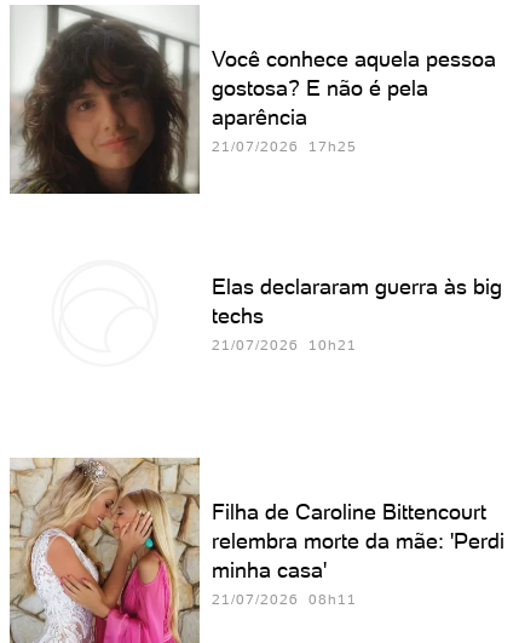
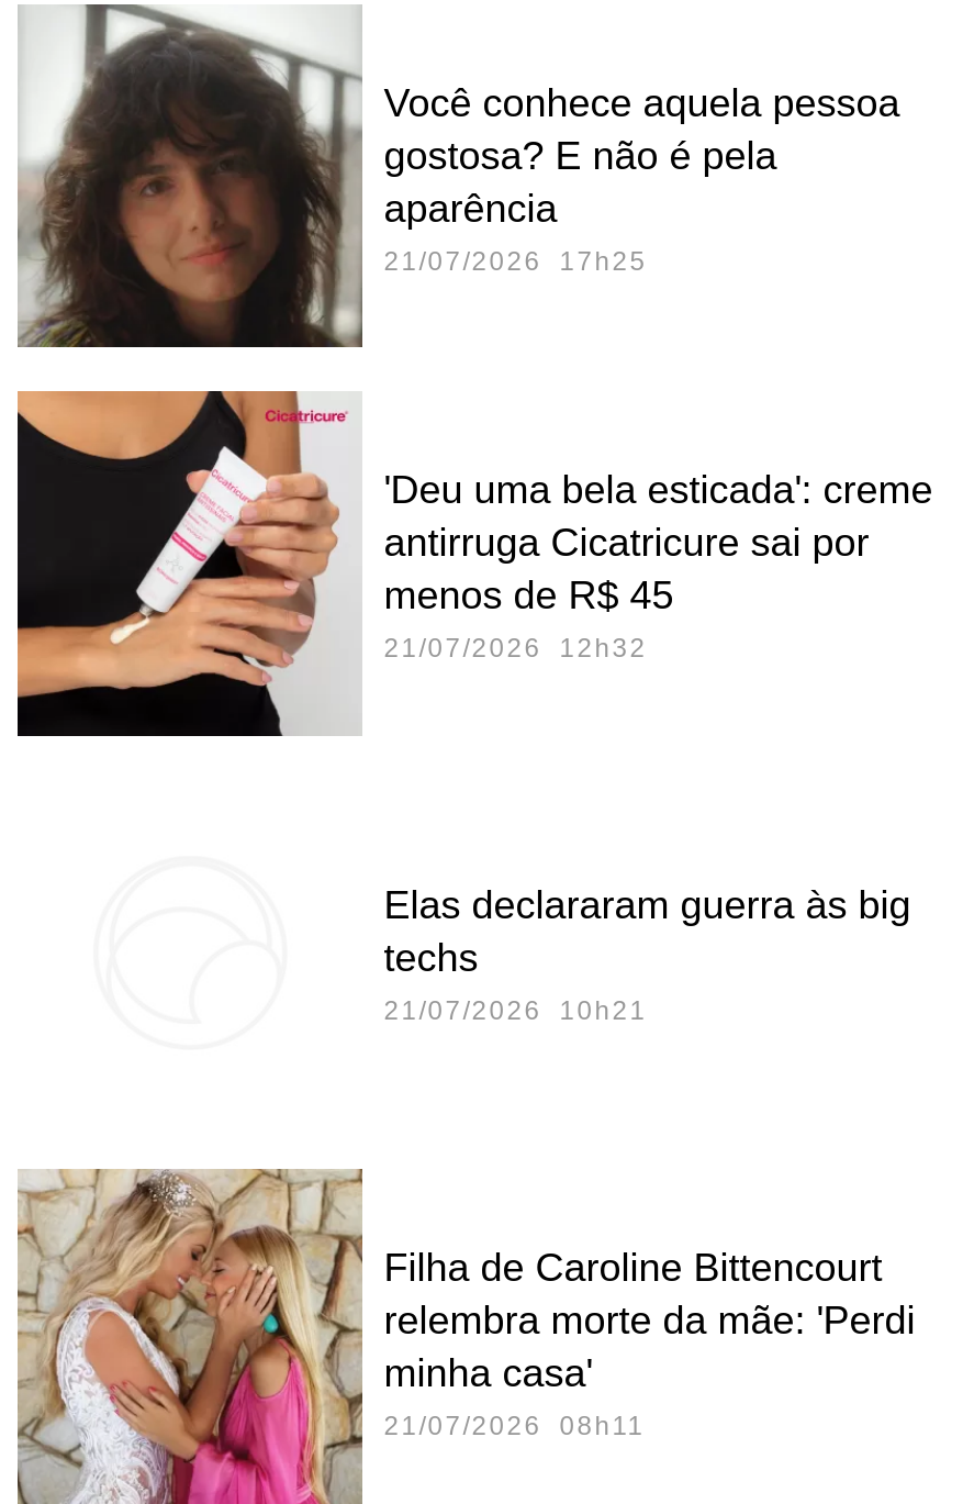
+ [image]
+ 'Deu uma bela esticada': creme
+ antirruga Cicatricure sai por
+ menos de R$ 45
+ 21/07/2026 12h32

moved down: Elas declararam guerra às big | techs | 21/07/2026 10h21
